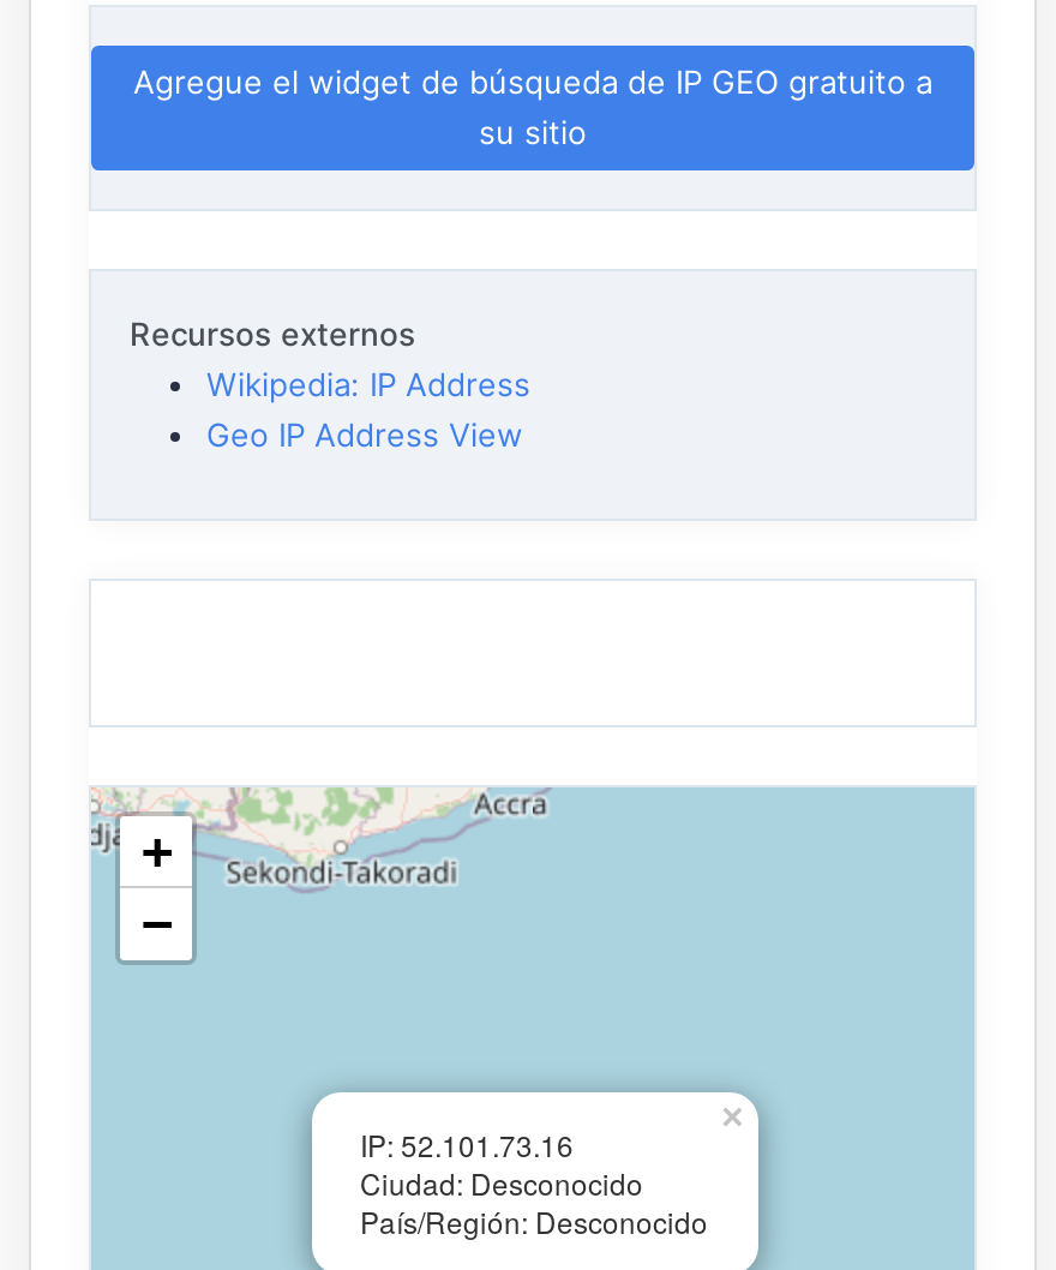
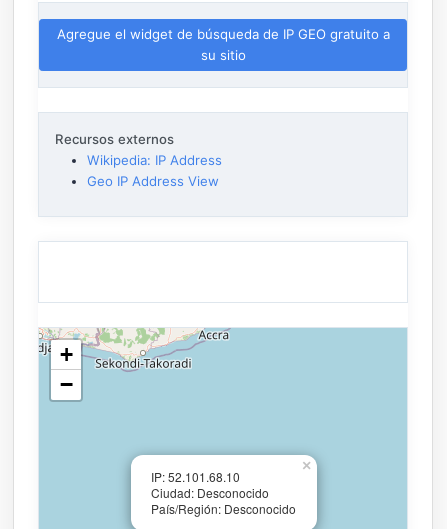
- IP: 52.101.73.16
+ IP: 52.101.68.10
